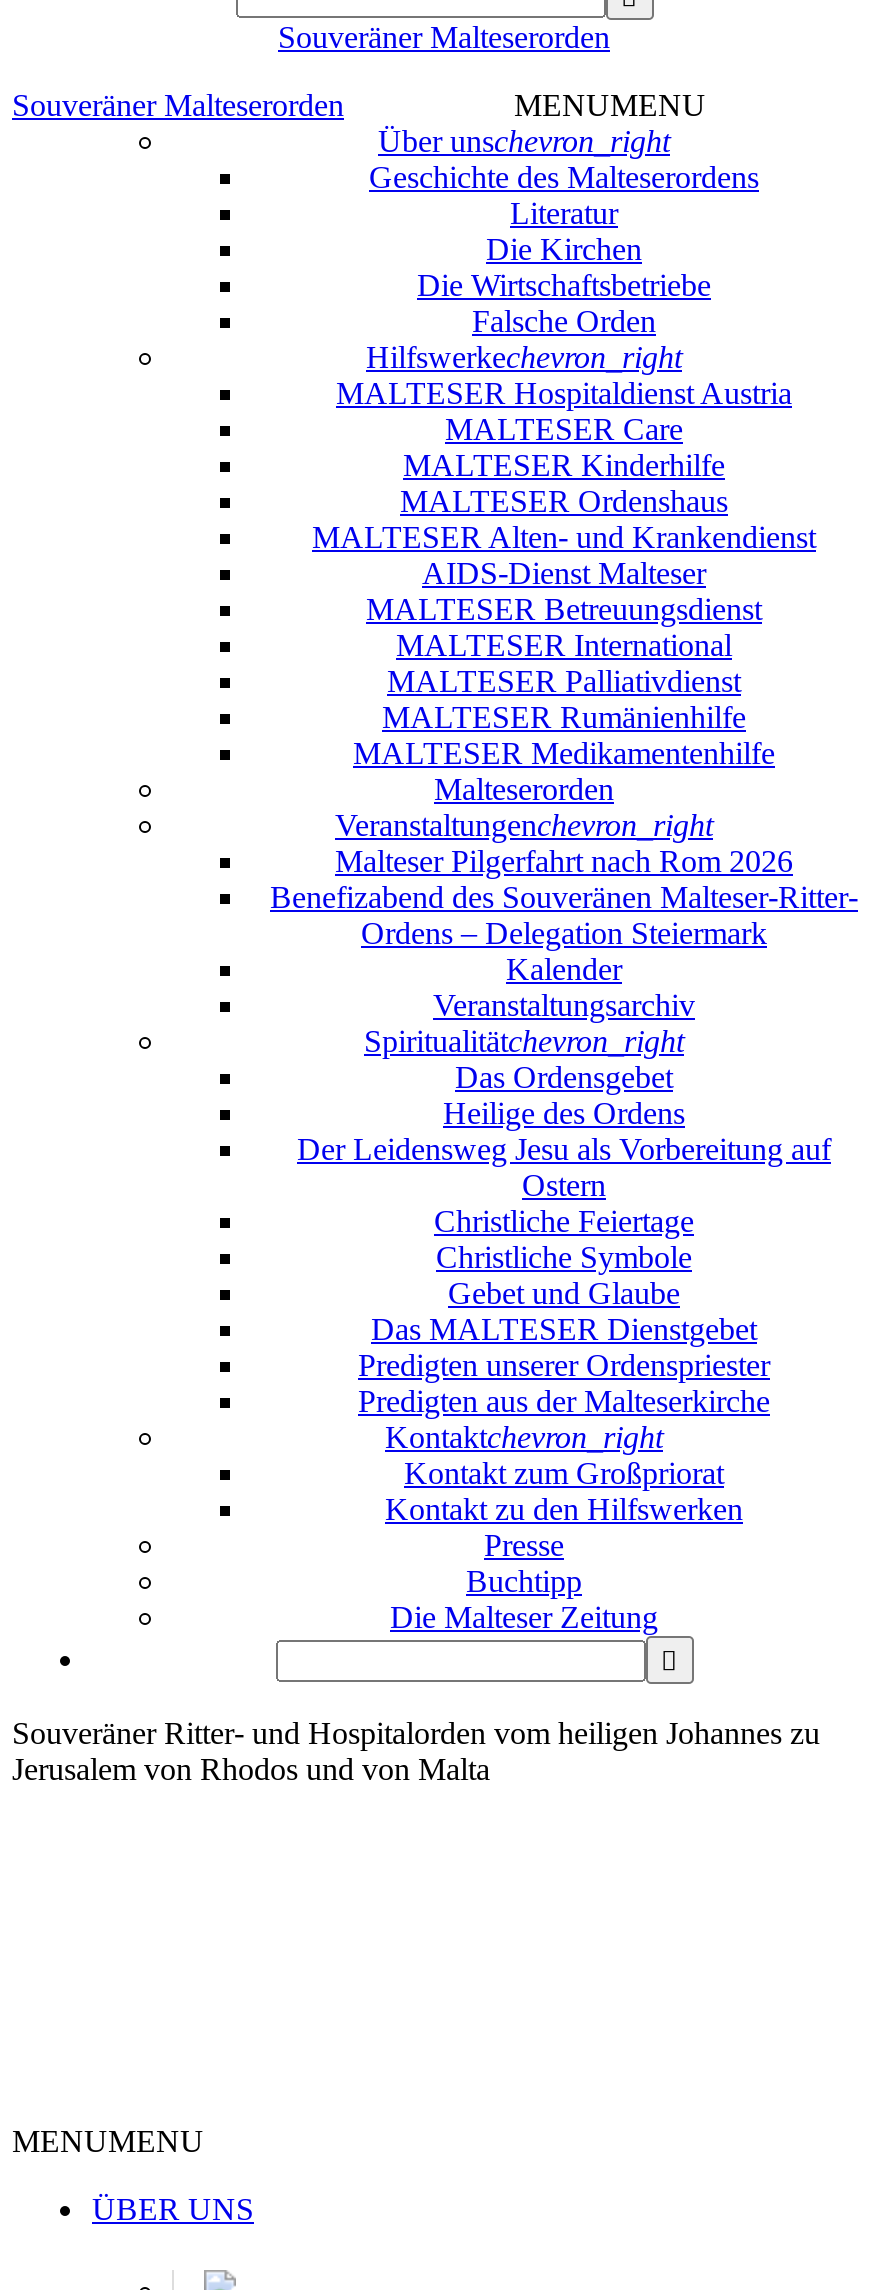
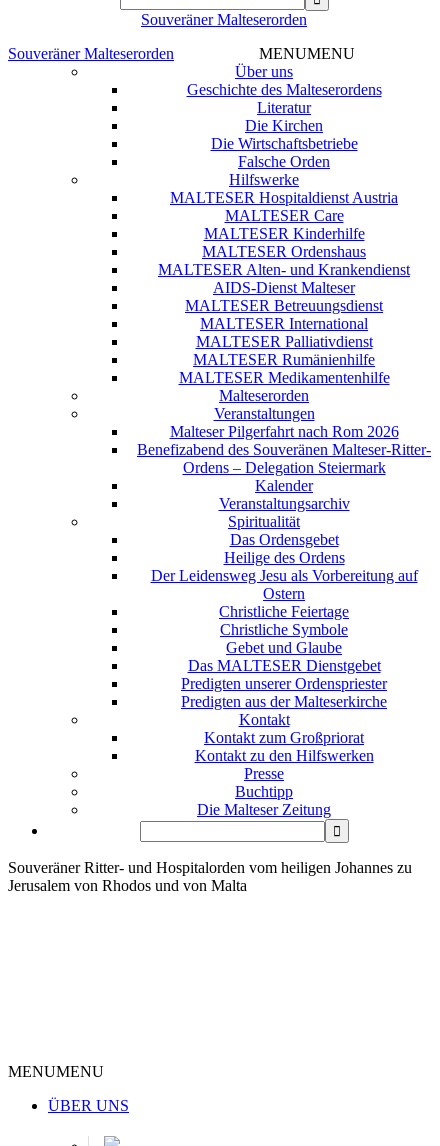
- Über unschevron_right
+ Über uns

- Hilfswerkechevron_right
+ Hilfswerke

- Veranstaltungenchevron_right
+ Veranstaltungen

- Spiritualitätchevron_right
+ Spiritualität

- Kontaktchevron_right
+ Kontakt
